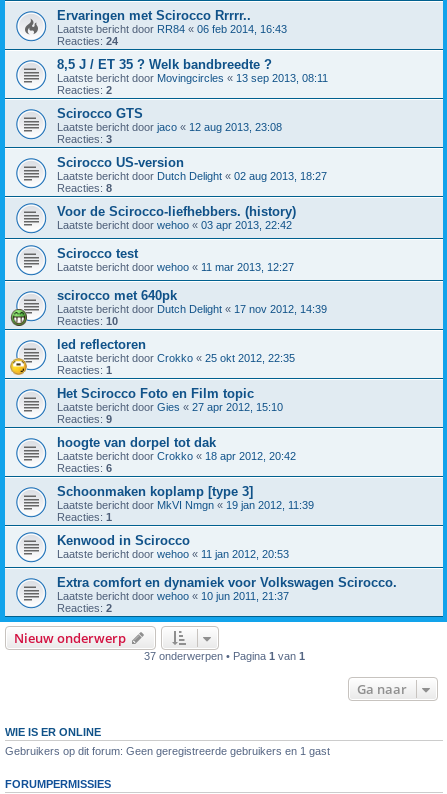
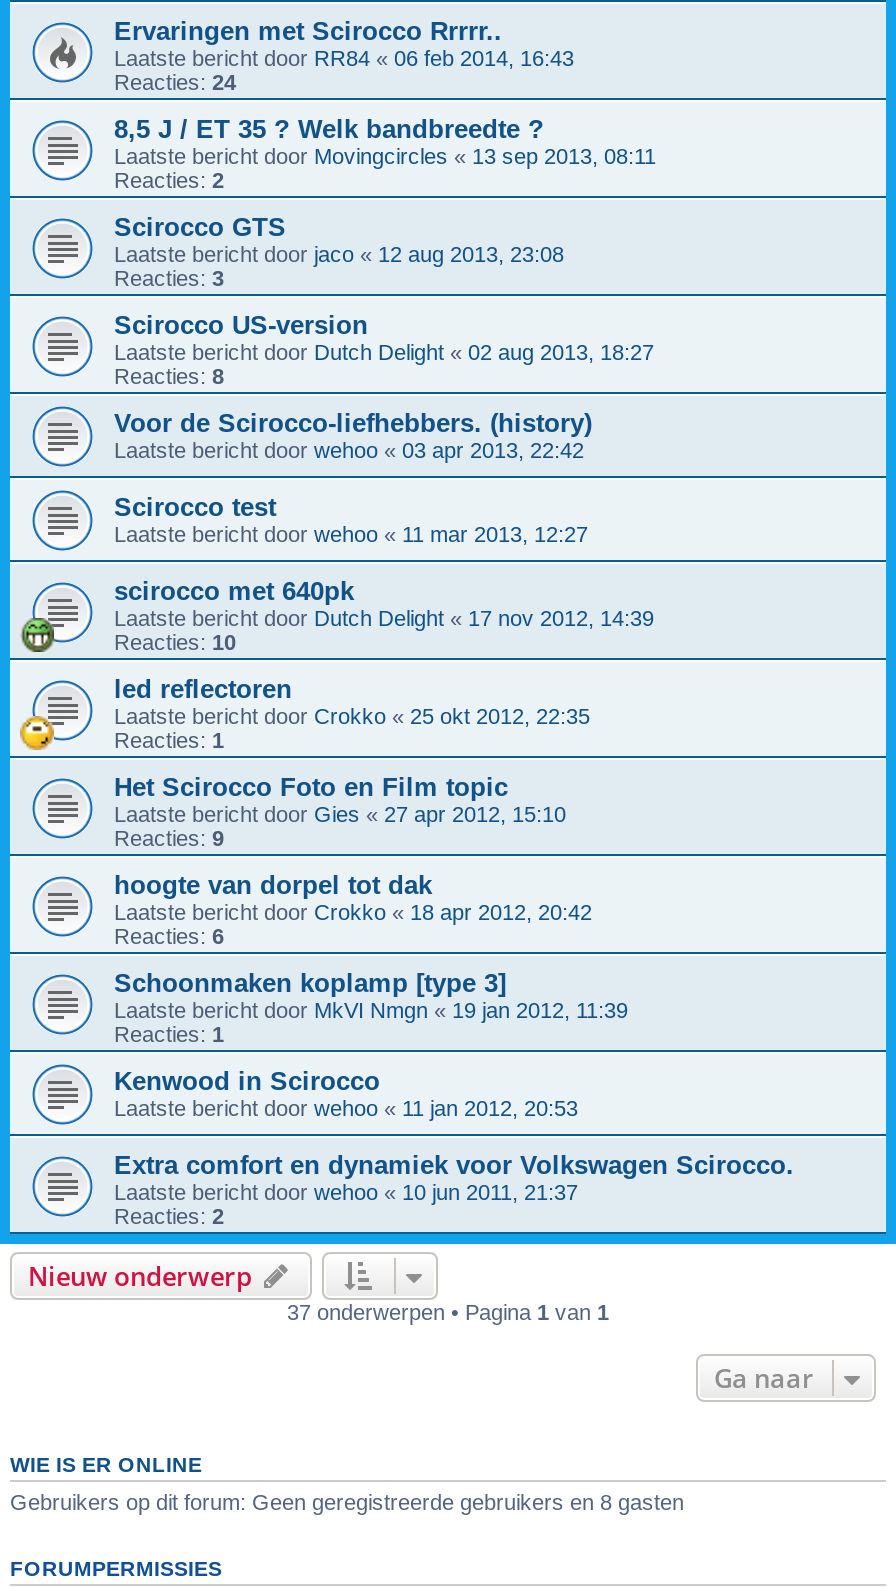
- Gebruikers op dit forum: Geen geregistreerde gebruikers en 1 gast
+ Gebruikers op dit forum: Geen geregistreerde gebruikers en 8 gasten
